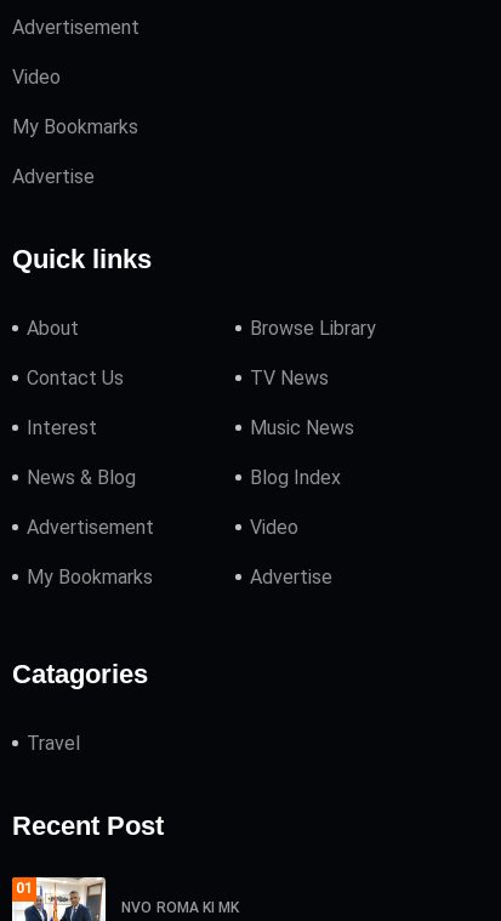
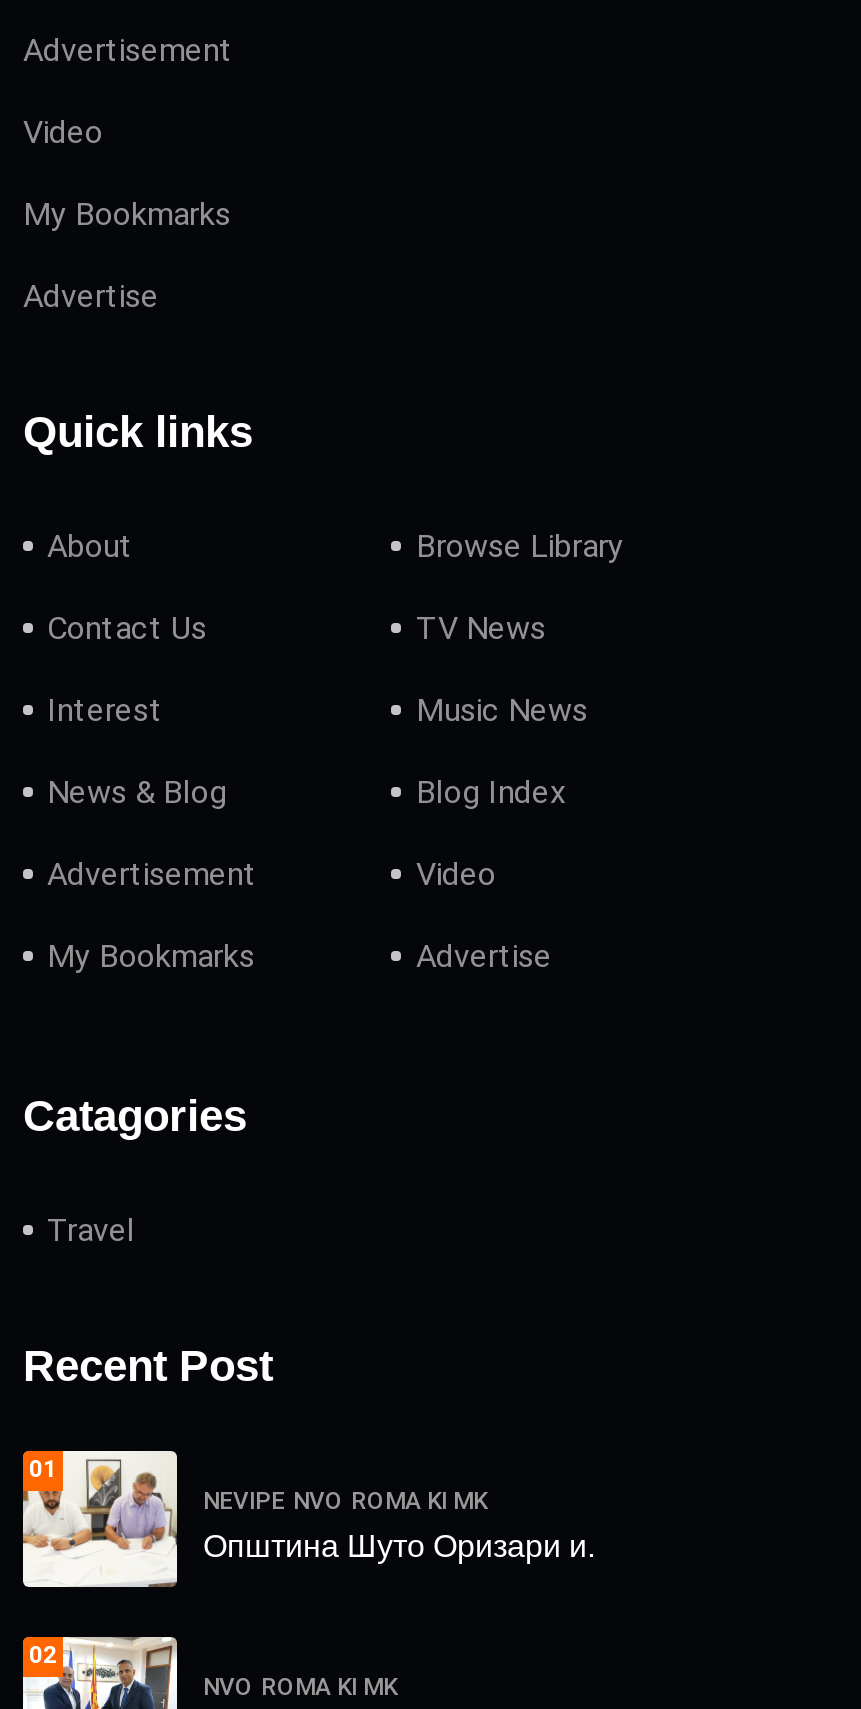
+ [image]
+ NEVIPE NVO ROMA KI MK
+ Општина Шуто Оризари и.
+ 02
